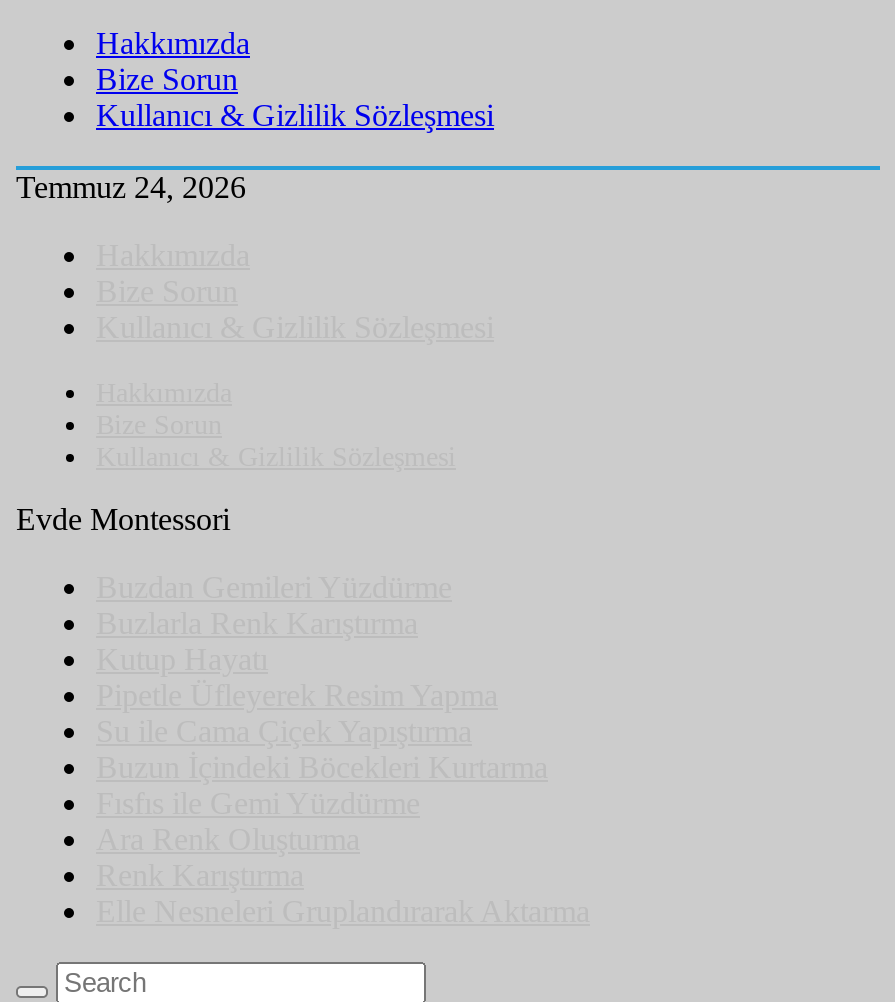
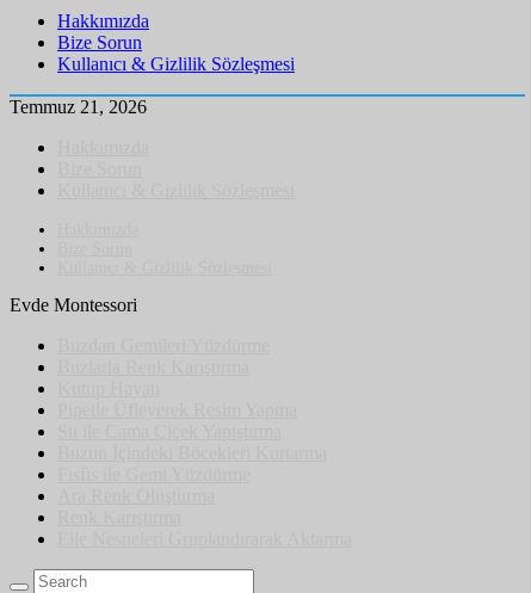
- Temmuz 24, 2026
+ Temmuz 21, 2026
